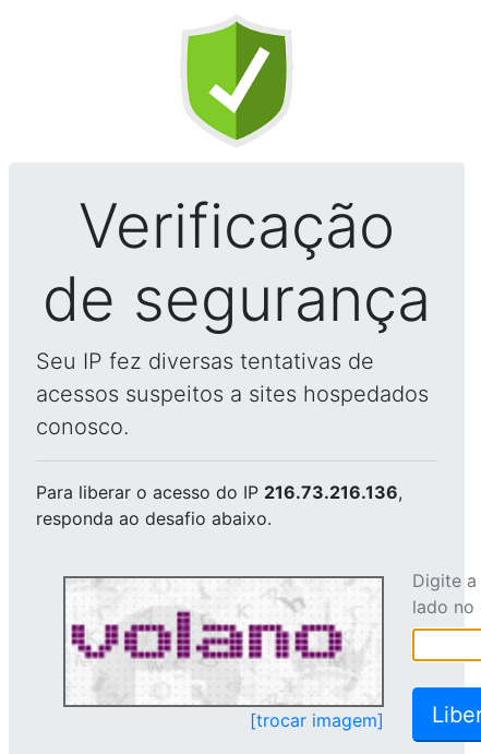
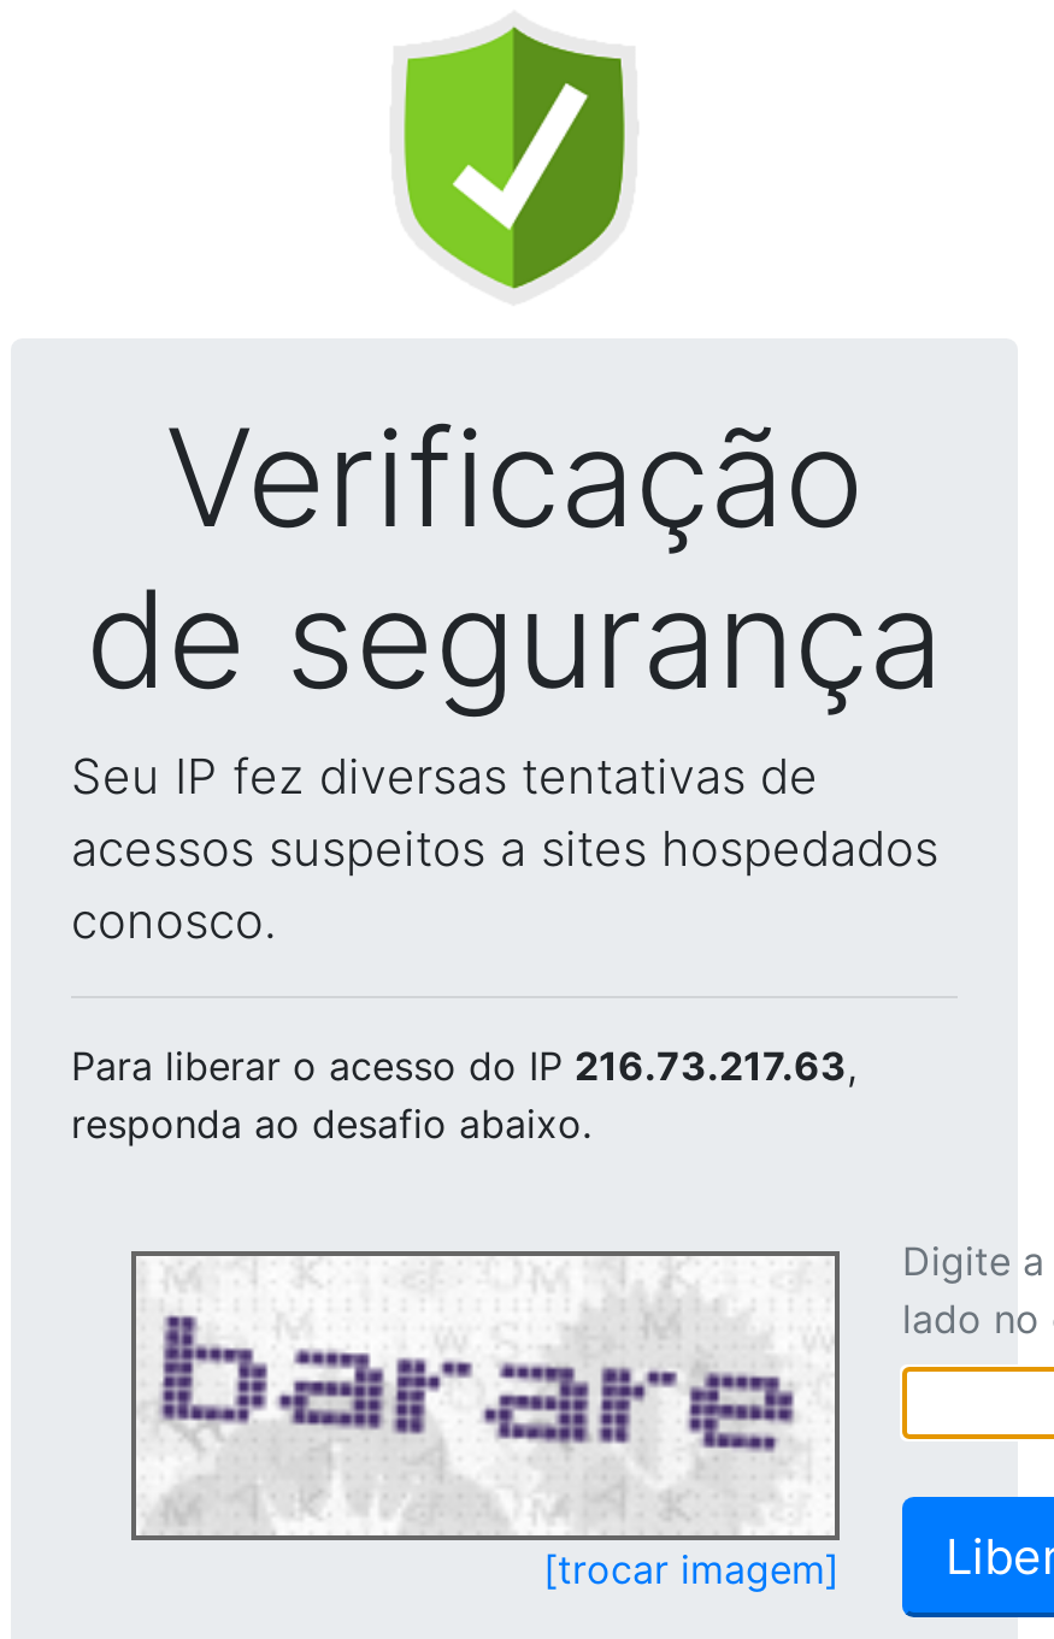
- Para liberar o acesso do IP 216.73.216.136,
+ Para liberar o acesso do IP 216.73.217.63,

- [image]
+ [image]
